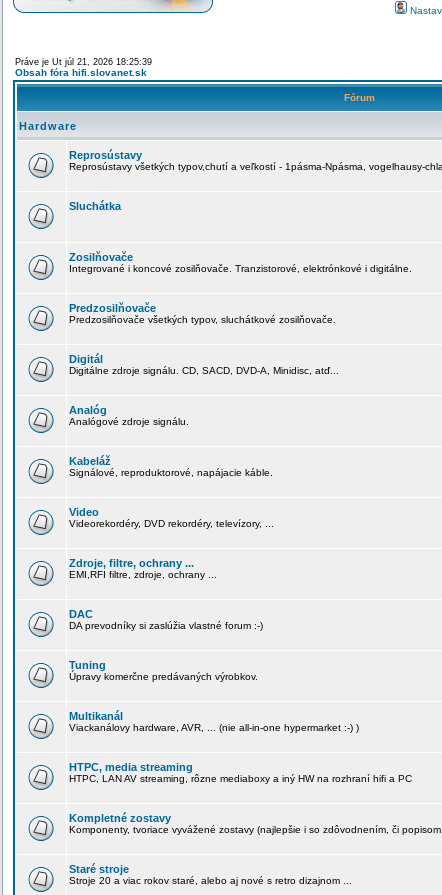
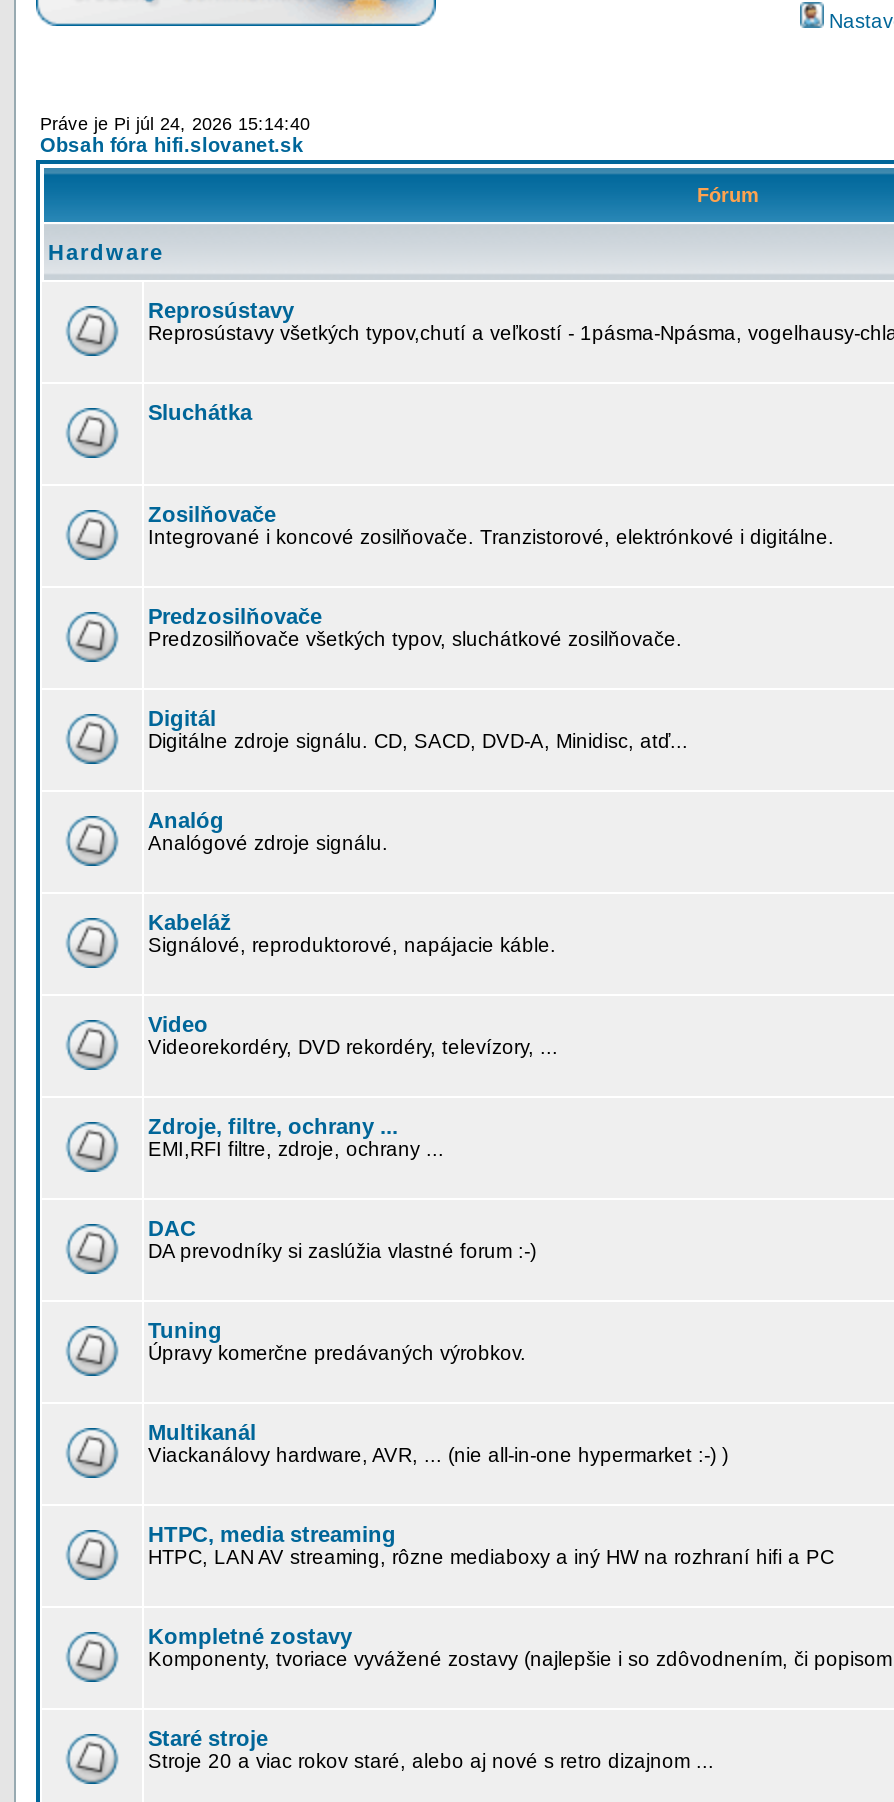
- Práve je Ut júl 21, 2026 18:25:39
+ Práve je Pi júl 24, 2026 15:14:40
